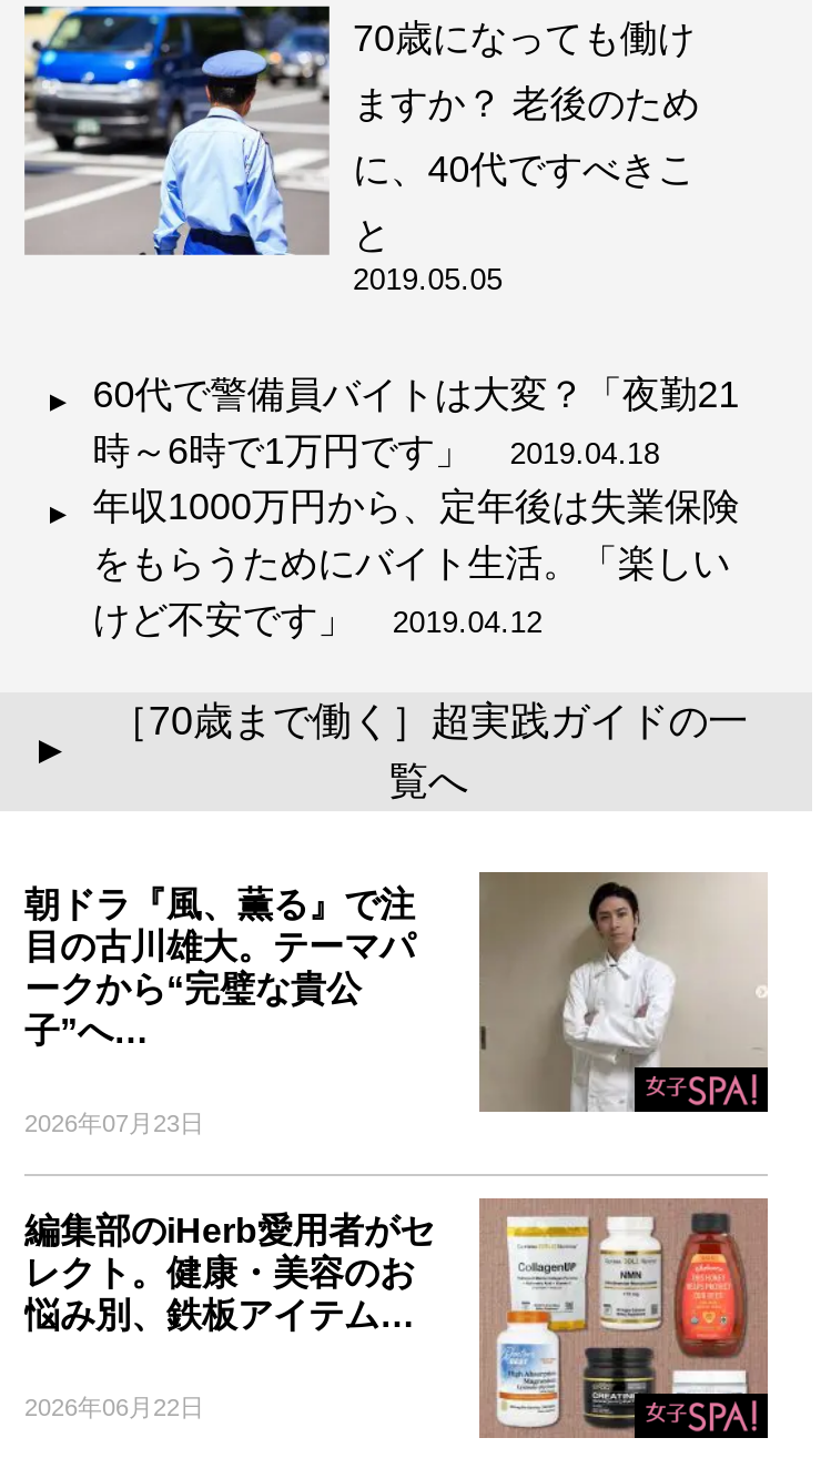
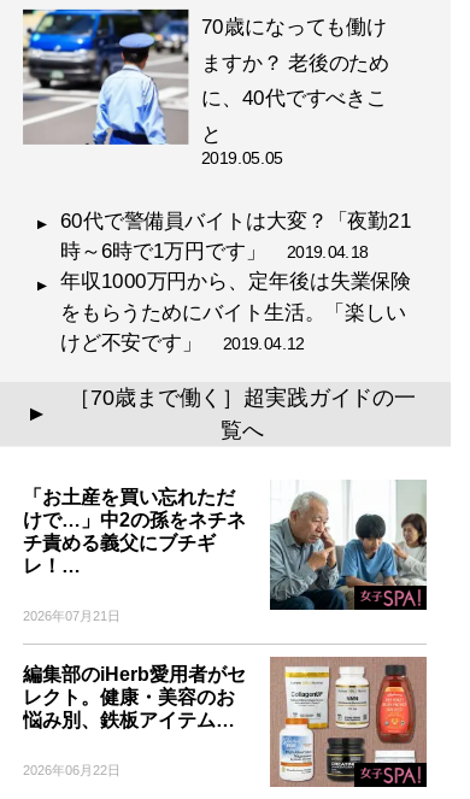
- [image]
- 朝ドラ『風、薫る』で注
- 目の古川雄大。テーマパ
- ークから“完璧な貴公
- 子”へ…
+ [image]
+ 「お土産を買い忘れただ
+ けで…」中2の孫をネチネ
+ チ責める義父にブチギ
+ レ！…

- 2026年07月23日
+ 2026年07月21日
